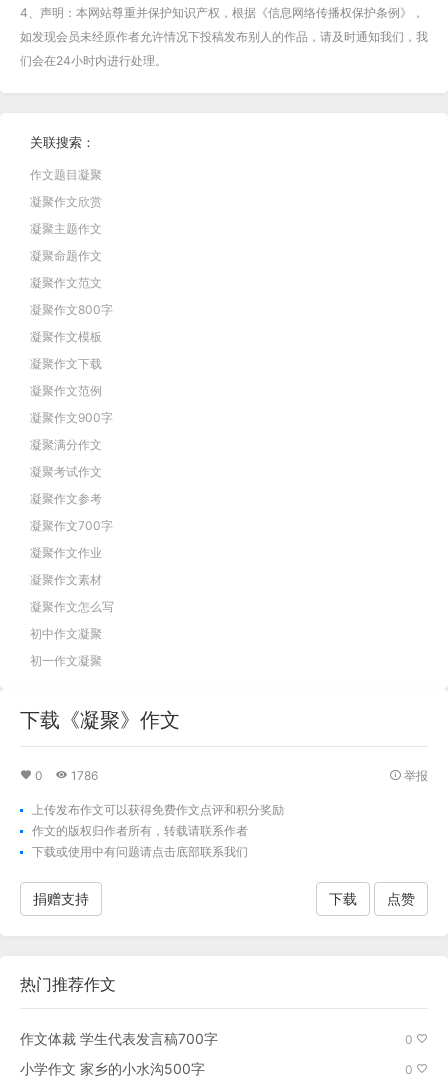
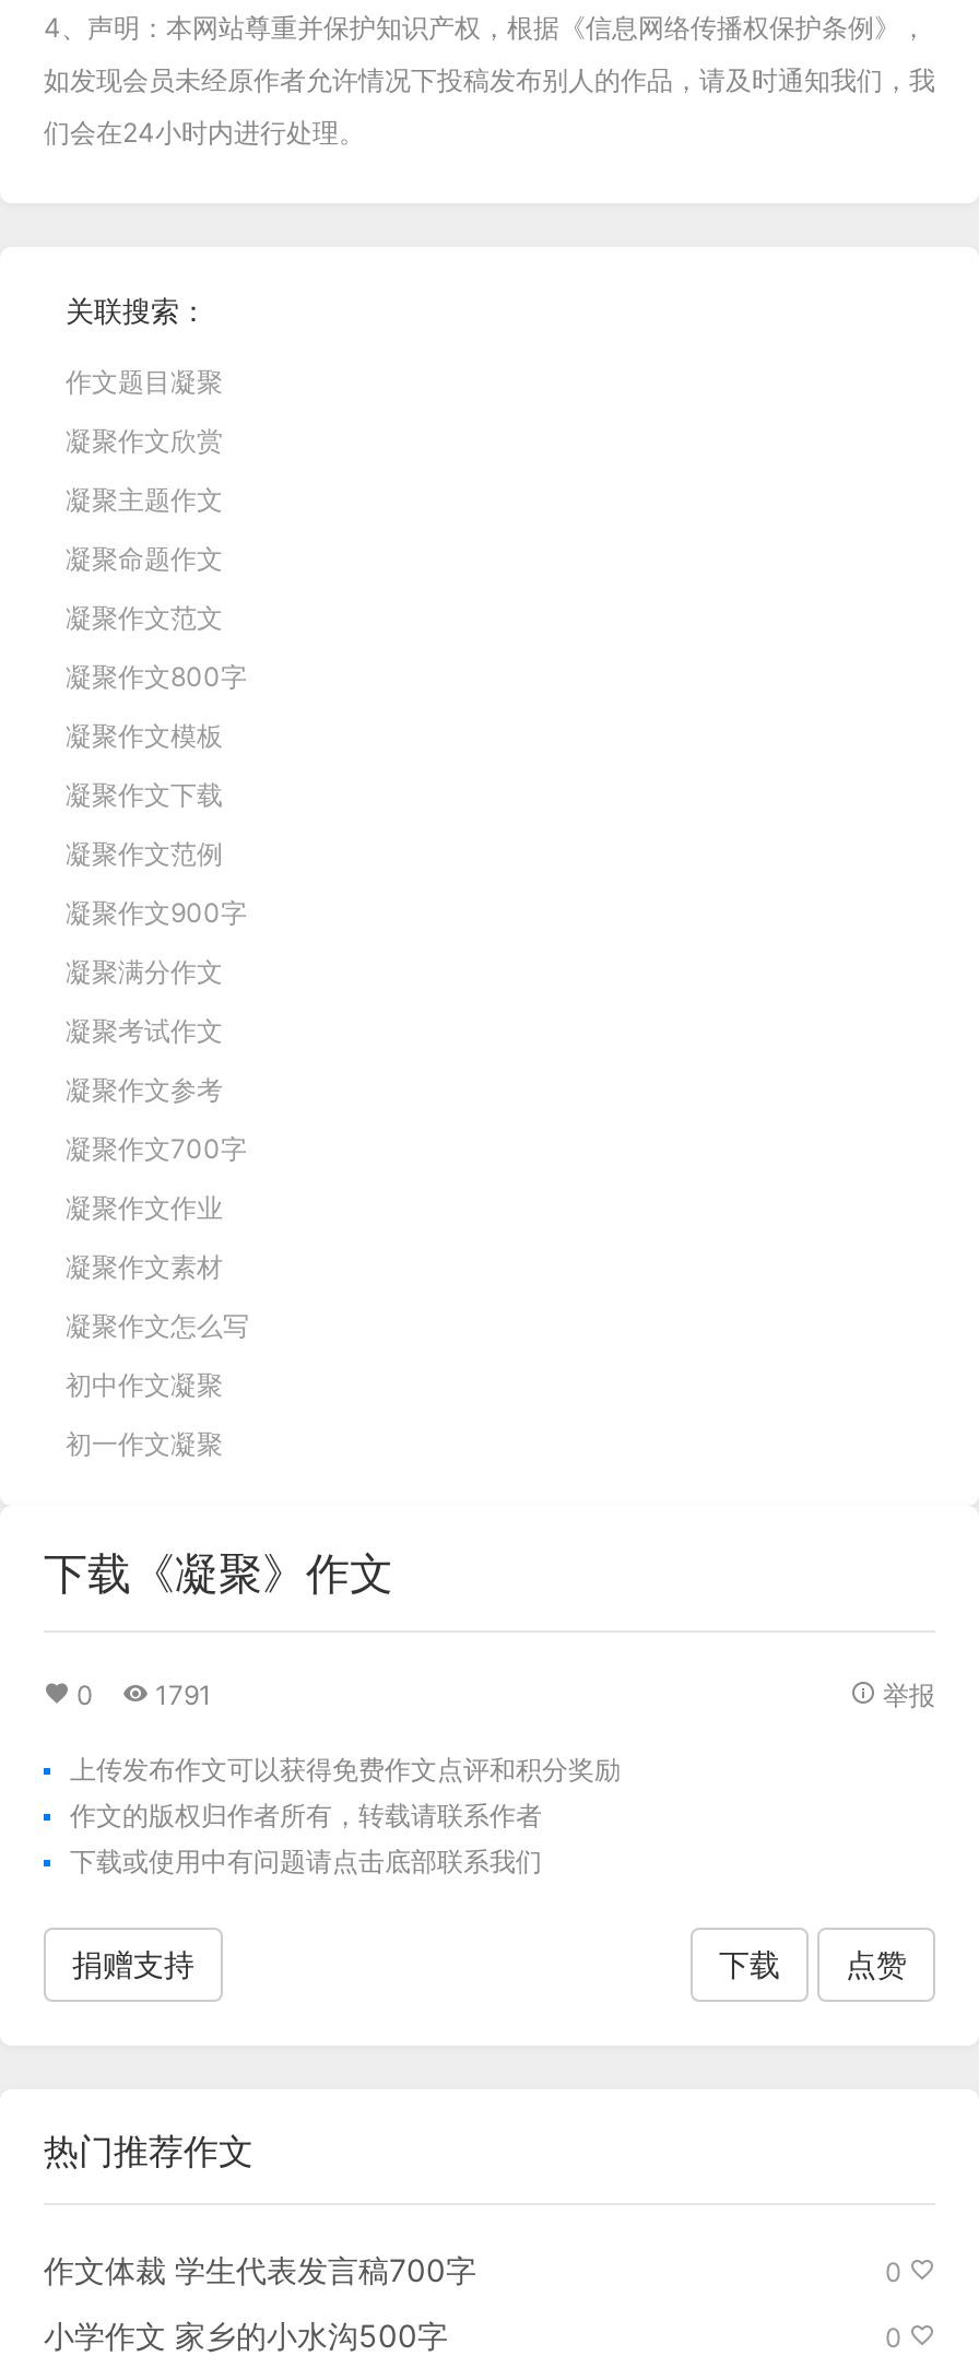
- 0 1786
+ 0 1791
